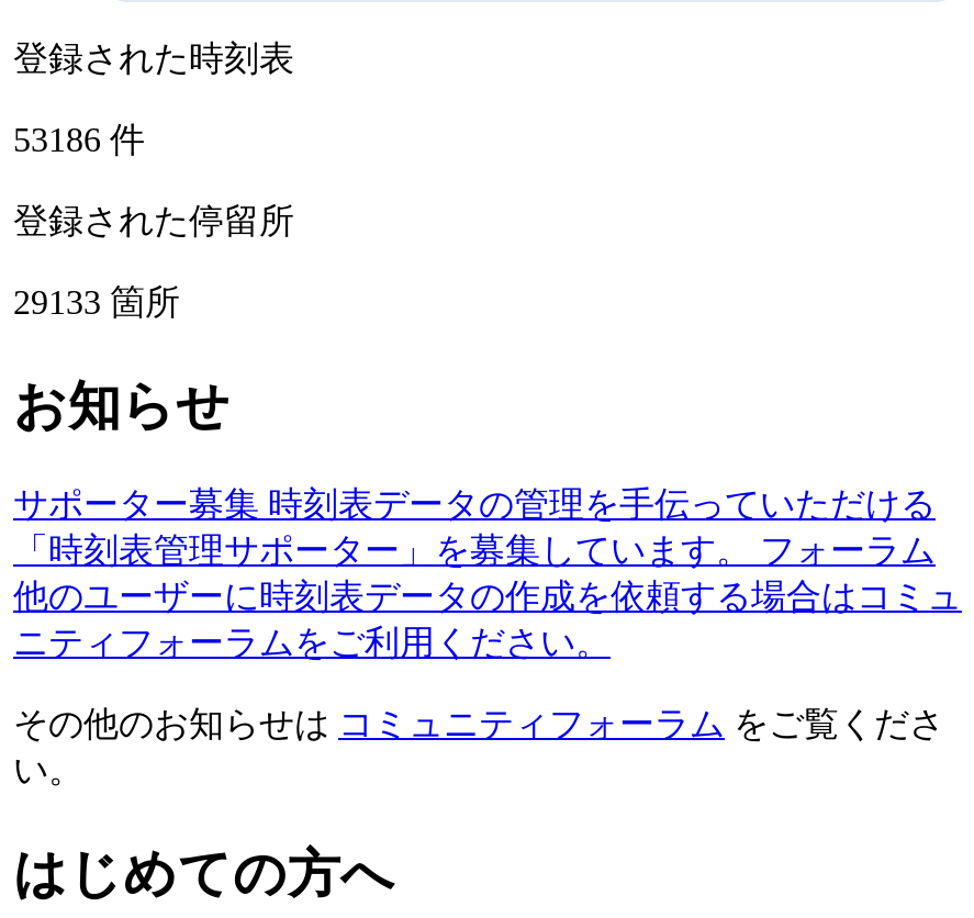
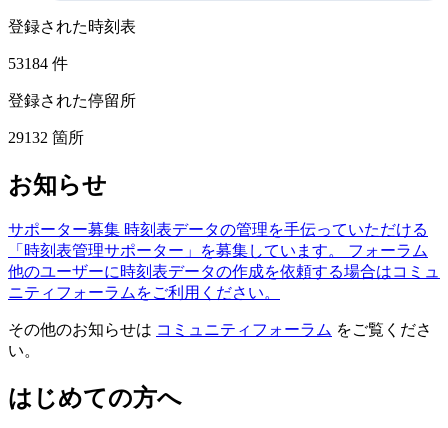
- 53186件
+ 53184件

- 29133箇所
+ 29132箇所
